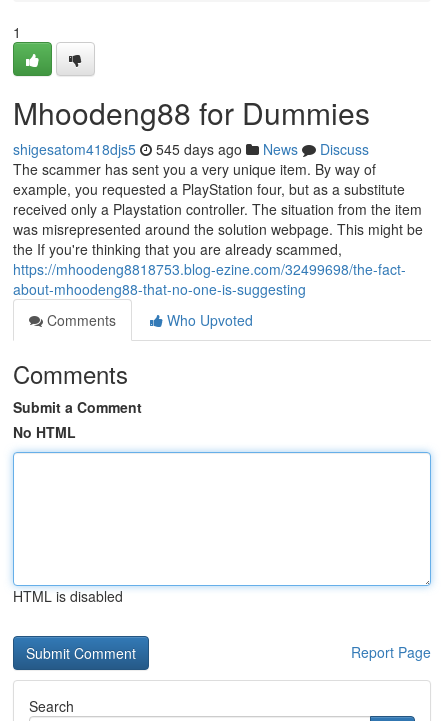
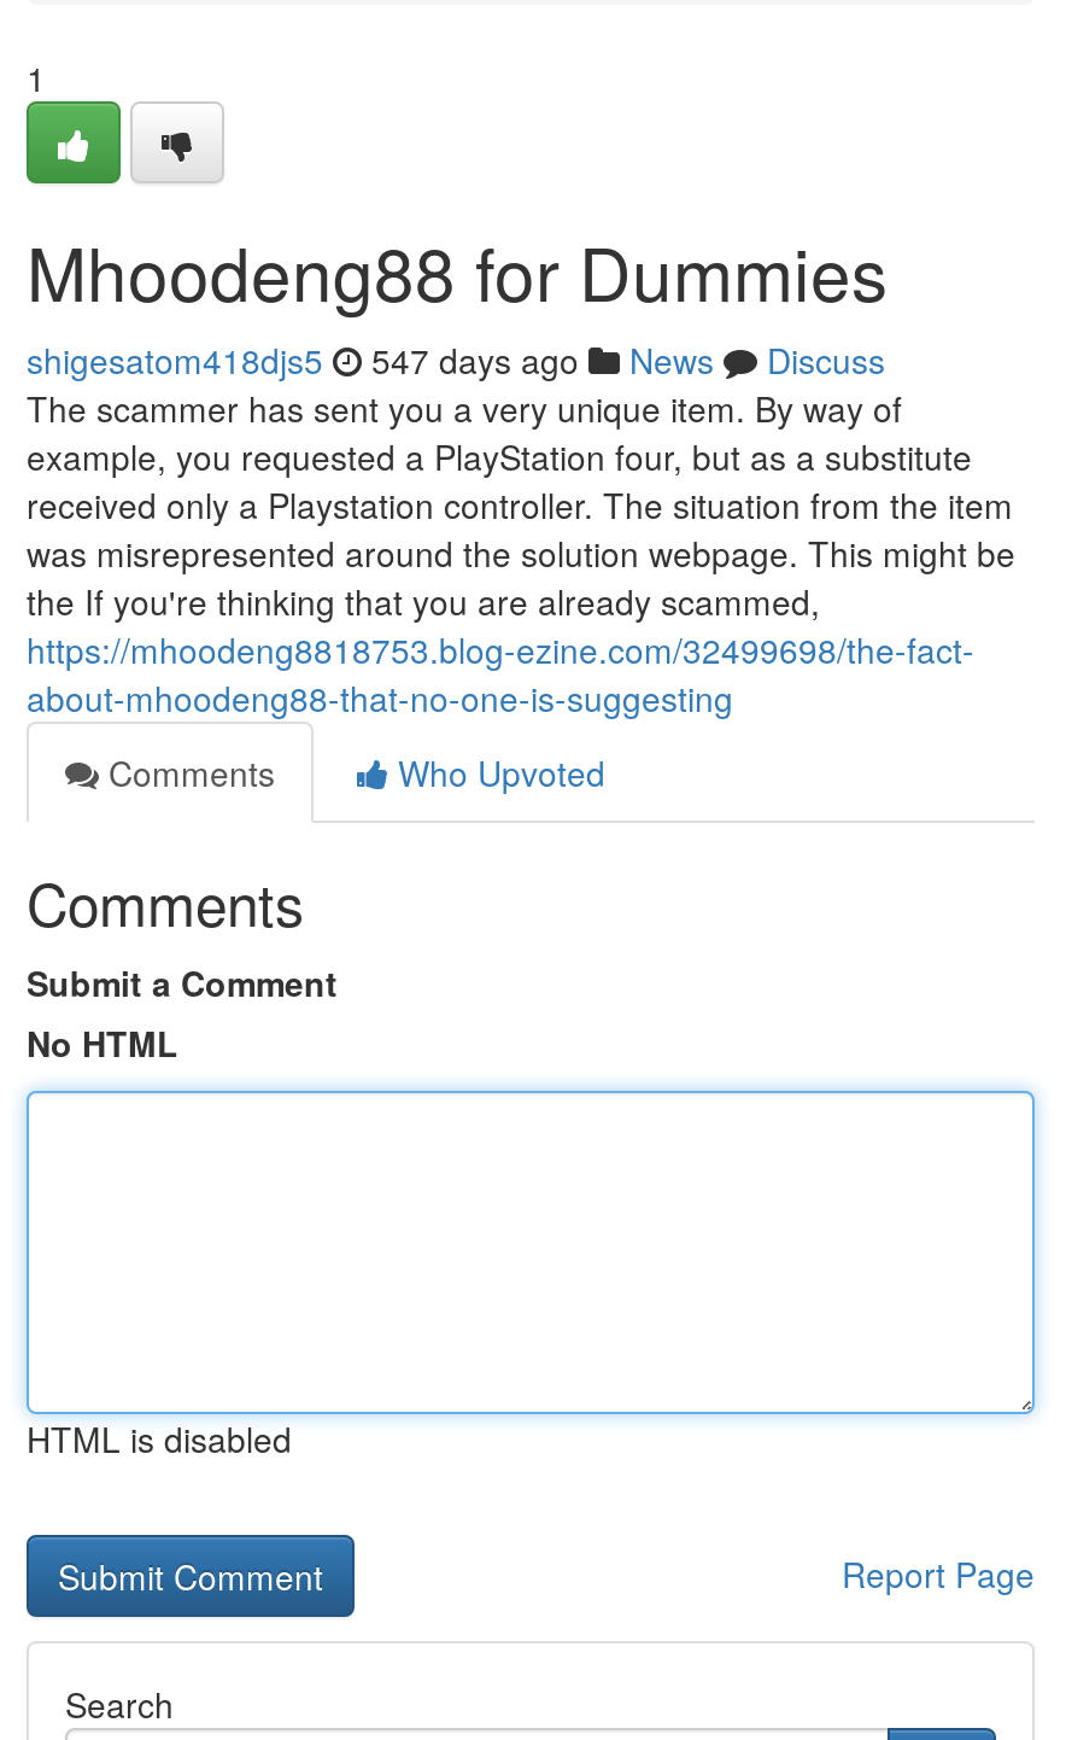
- shigesatom418djs5 545 days ago News Discuss
+ shigesatom418djs5 547 days ago News Discuss
